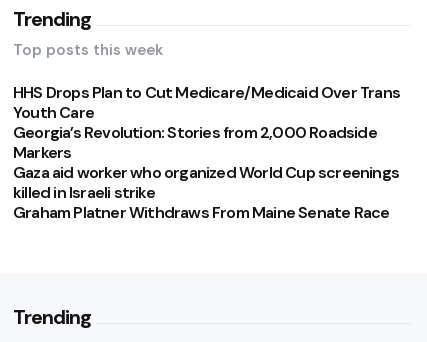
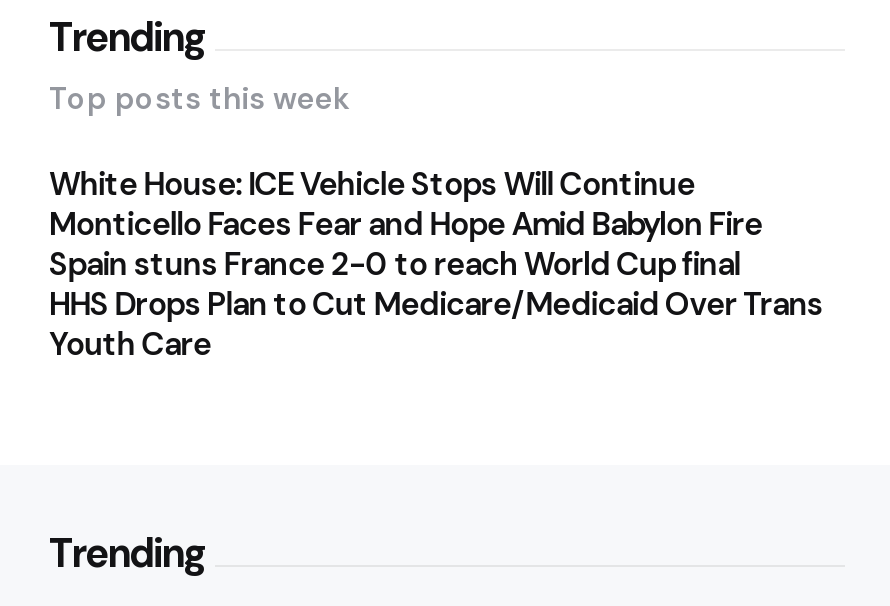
+ White House: ICE Vehicle Stops Will Continue
+ Monticello Faces Fear and Hope Amid Babylon Fire
+ Spain stuns France 2-0 to reach World Cup final

moved down: HHS Drops Plan to Cut Medicare/Medicaid Over Trans | Youth Care

- Georgia’s Revolution: Stories from 2,000 Roadside
- Markers
- Gaza aid worker who organized World Cup screenings
- killed in Israeli strike
- Graham Platner Withdraws From Maine Senate Race
